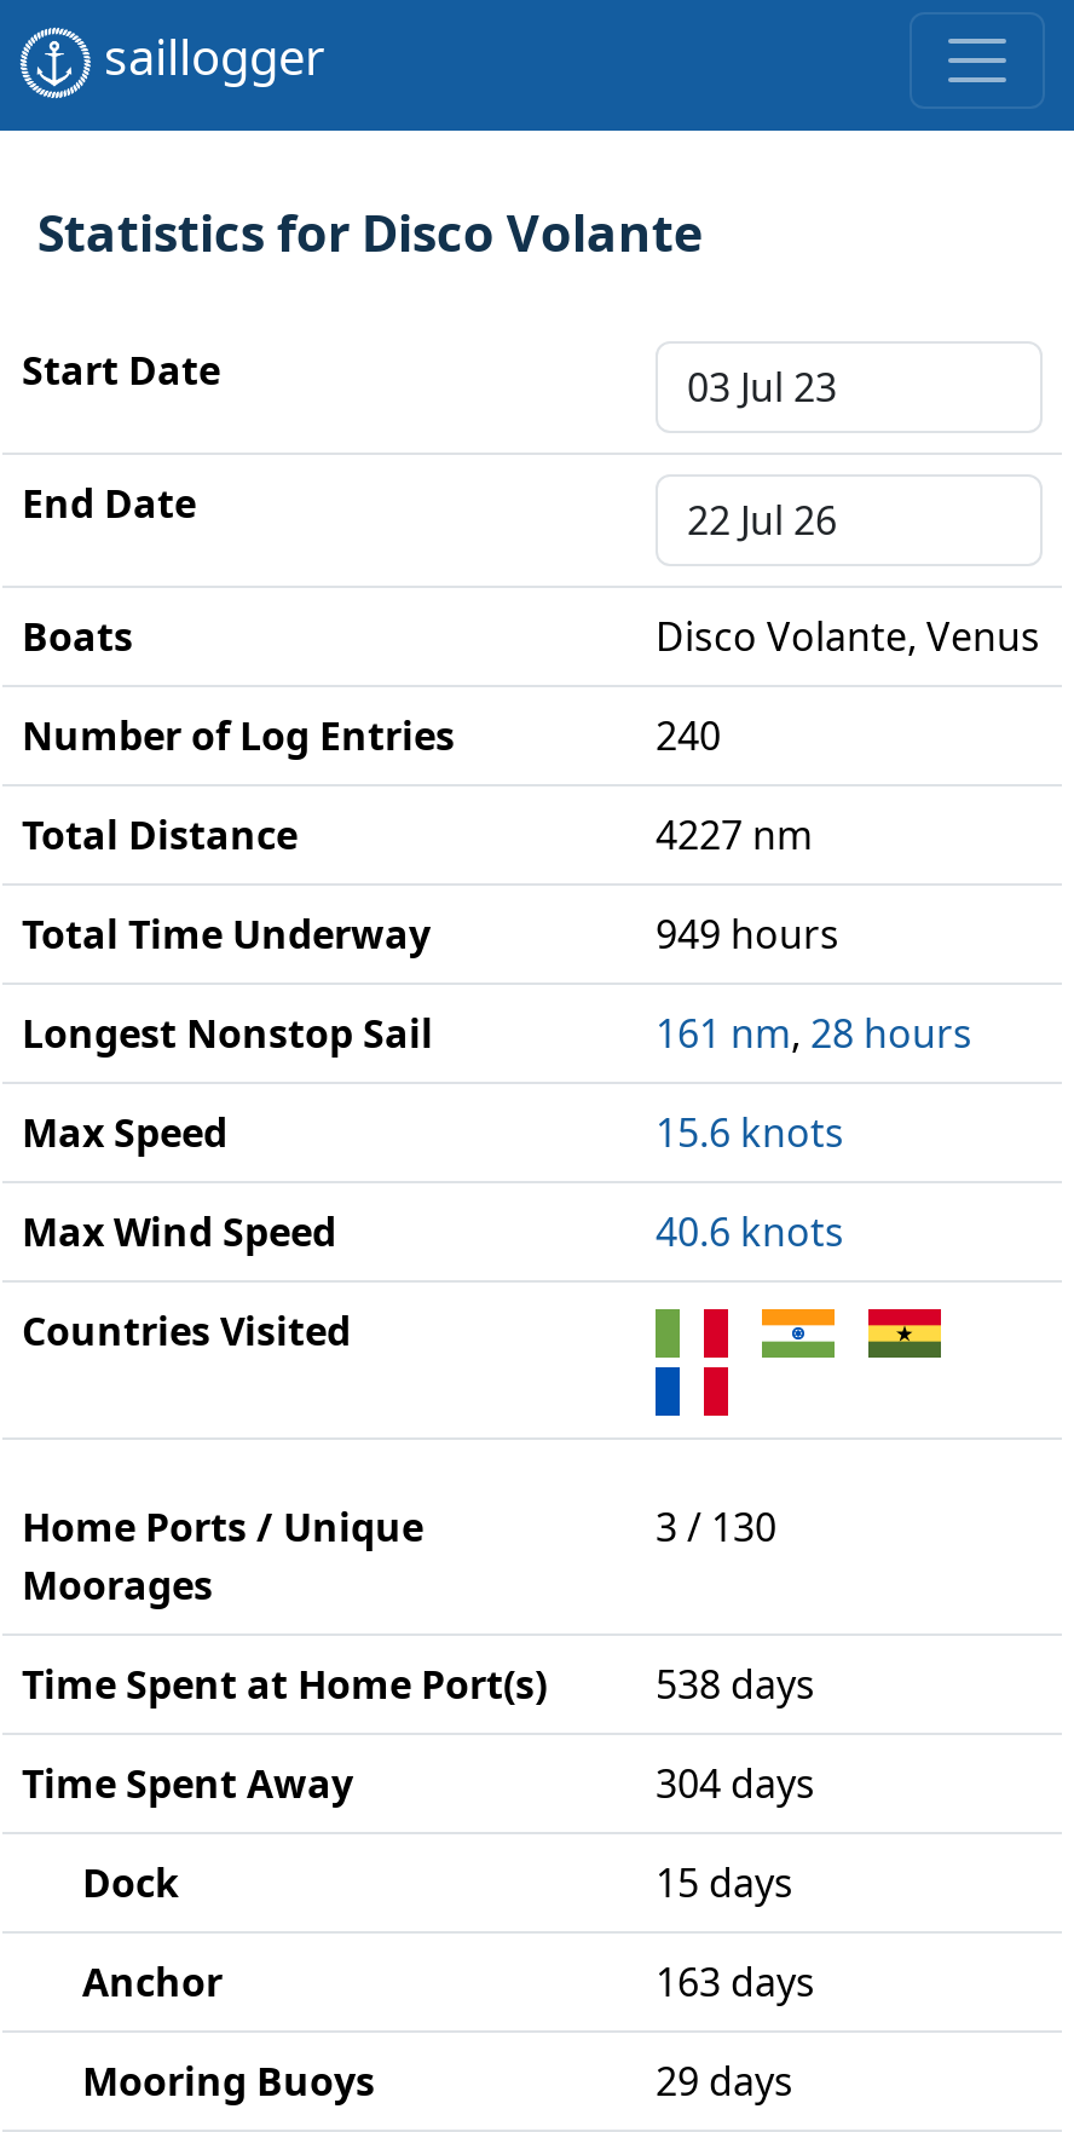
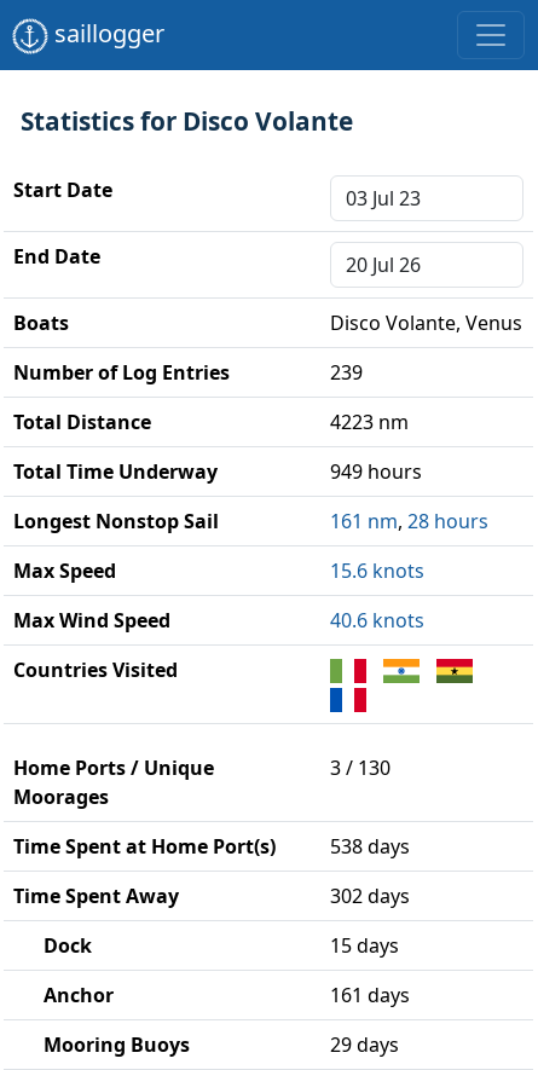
- 240
+ 239

- 4227 nm
+ 4223 nm

- 304 days
+ 302 days

- 163 days
+ 161 days
